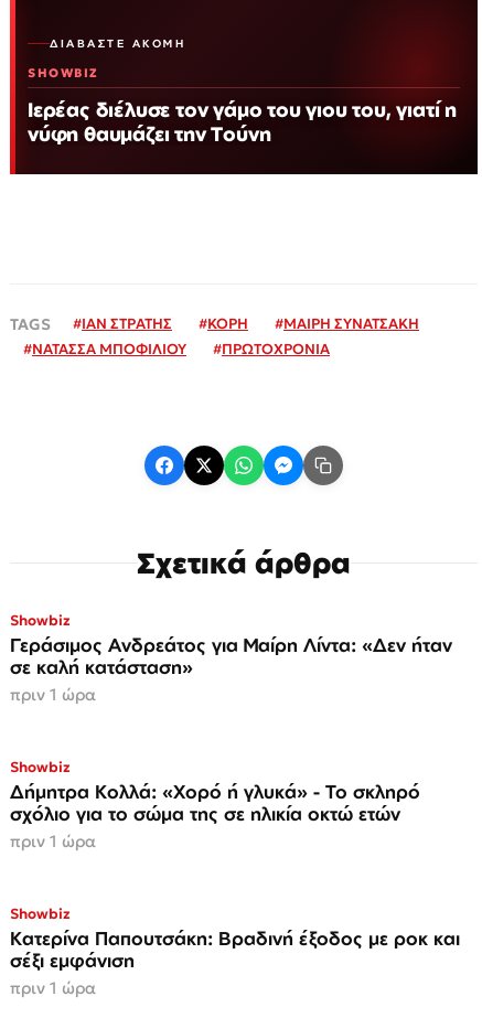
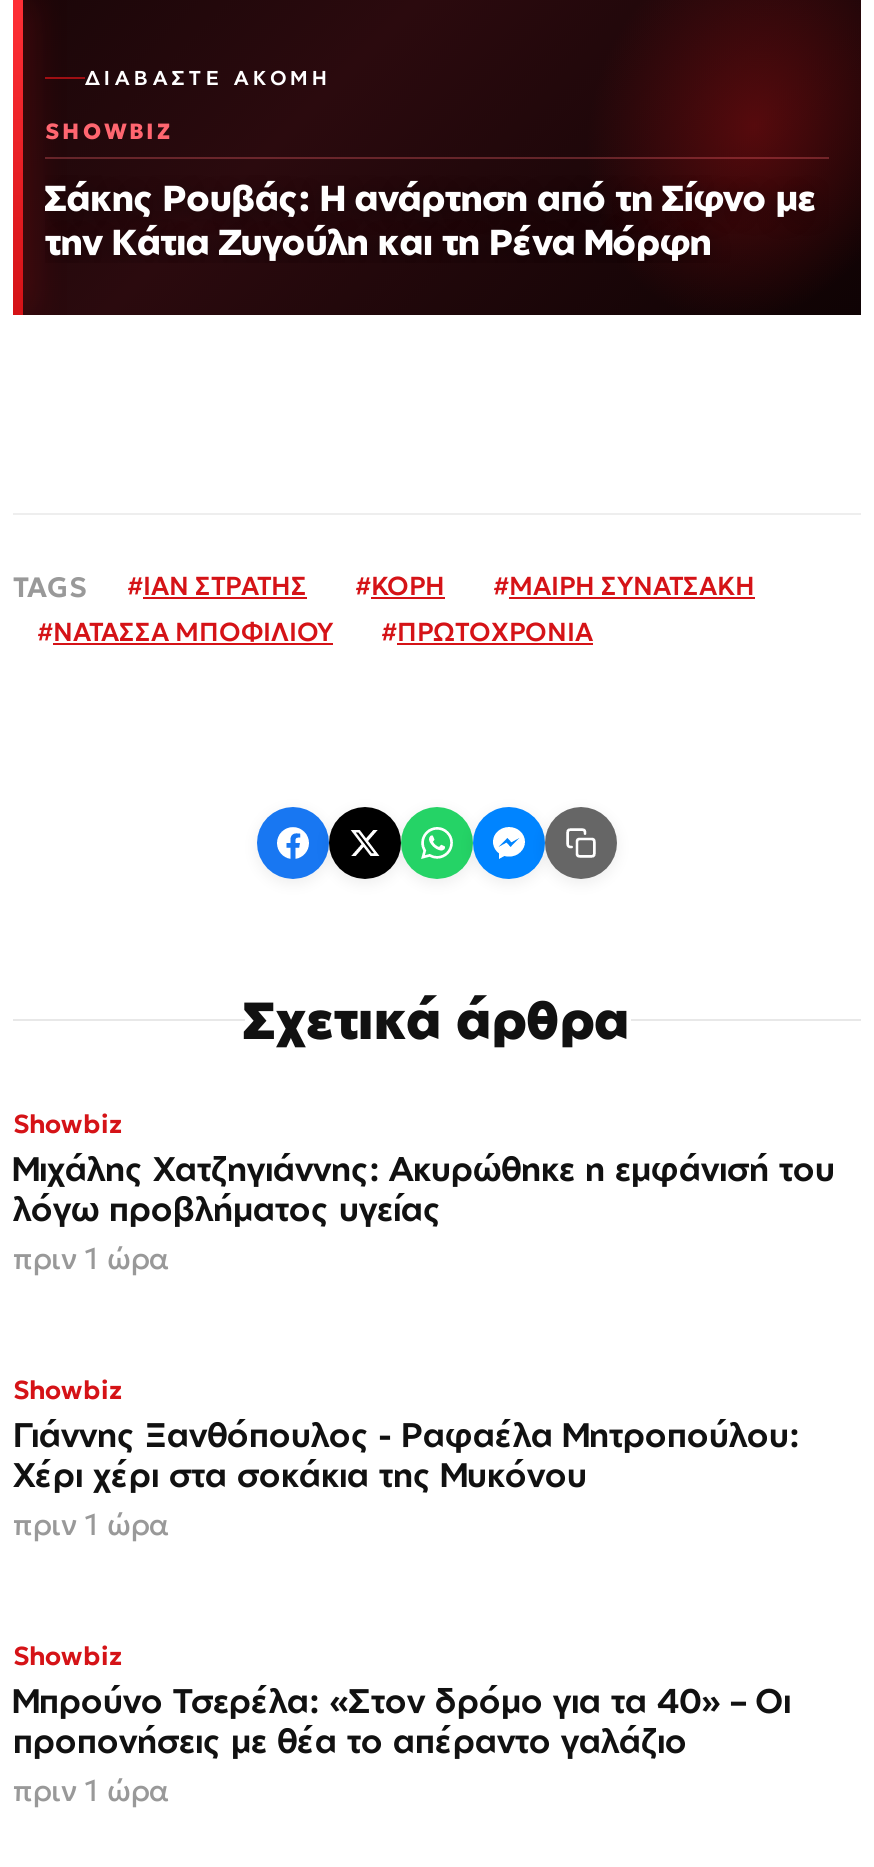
- Ιερέας διέλυσε τον γάμο του γιου του, γιατί η
- νύφη θαυμάζει την Τούνη
+ Σάκης Ρουβάς: Η ανάρτηση από τη Σίφνο με
+ την Κάτια Ζυγούλη και τη Ρένα Μόρφη

- Γεράσιμος Ανδρεάτος για Μαίρη Λίντα: «Δεν ήταν
- σε καλή κατάσταση»
+ Μιχάλης Χατζηγιάννης: Ακυρώθηκε η εμφάνισή του
+ λόγω προβλήματος υγείας

- Δήμητρα Κολλά: «Χορό ή γλυκά» - Το σκληρό
- σχόλιο για το σώμα της σε ηλικία οκτώ ετών
+ Γιάννης Ξανθόπουλος - Ραφαέλα Μητροπούλου:
+ Χέρι χέρι στα σοκάκια της Μυκόνου

- Κατερίνα Παπουτσάκη: Βραδινή έξοδος με ροκ και
- σέξι εμφάνιση
+ Μπρούνο Τσερέλα: «Στον δρόμο για τα 40» – Οι
+ προπονήσεις με θέα το απέραντο γαλάζιο
